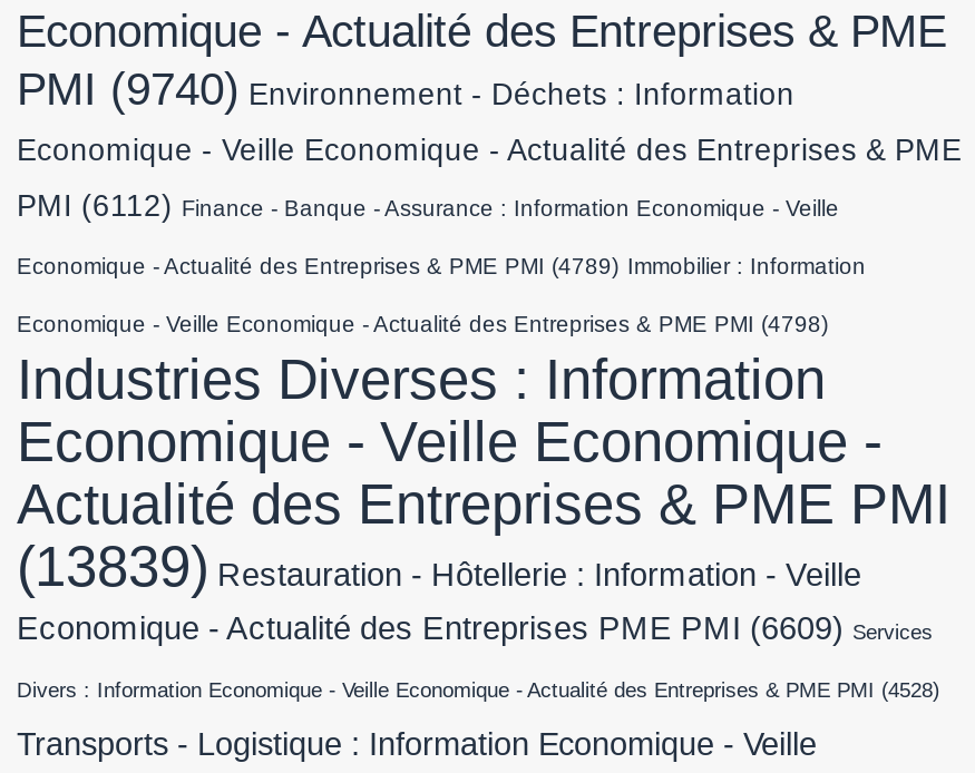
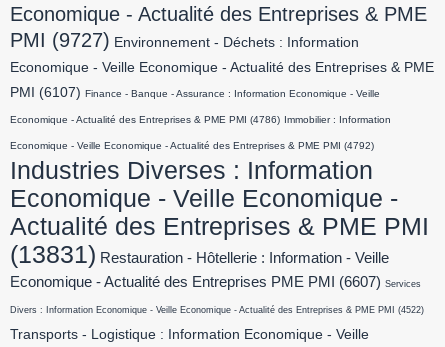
- PMI (9740) Environnement - Déchets : Information
+ PMI (9727) Environnement - Déchets : Information

- PMI (6112) Finance - Banque - Assurance : Information Economique - Veille
+ PMI (6107) Finance - Banque - Assurance : Information Economique - Veille

- Economique - Actualité des Entreprises & PME PMI (4789) Immobilier : Information
+ Economique - Actualité des Entreprises & PME PMI (4786) Immobilier : Information

- Economique - Veille Economique - Actualité des Entreprises & PME PMI (4798)
+ Economique - Veille Economique - Actualité des Entreprises & PME PMI (4792)

- (13839) Restauration - Hôtellerie : Information - Veille
+ (13831) Restauration - Hôtellerie : Information - Veille

- Economique - Actualité des Entreprises PME PMI (6609) Services
+ Economique - Actualité des Entreprises PME PMI (6607) Services

- Divers : Information Economique - Veille Economique - Actualité des Entreprises & PME PMI (4528)
+ Divers : Information Economique - Veille Economique - Actualité des Entreprises & PME PMI (4522)
